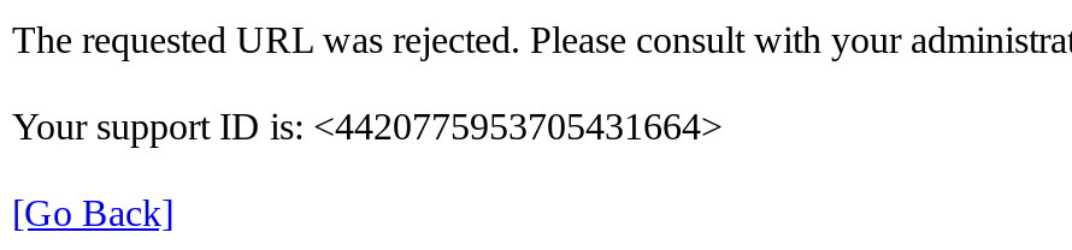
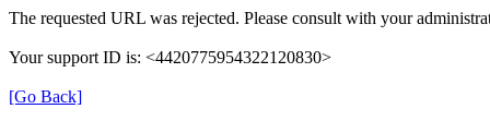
- Your support ID is: <4420775953705431664>
+ Your support ID is: <4420775954322120830>
